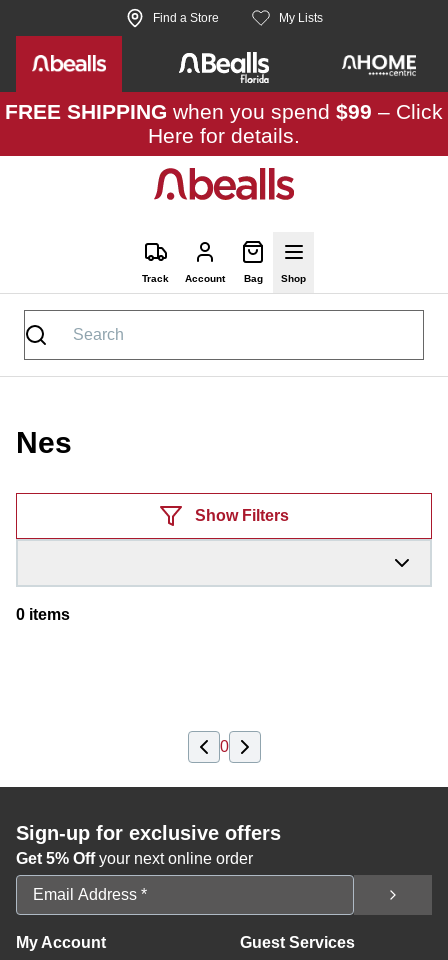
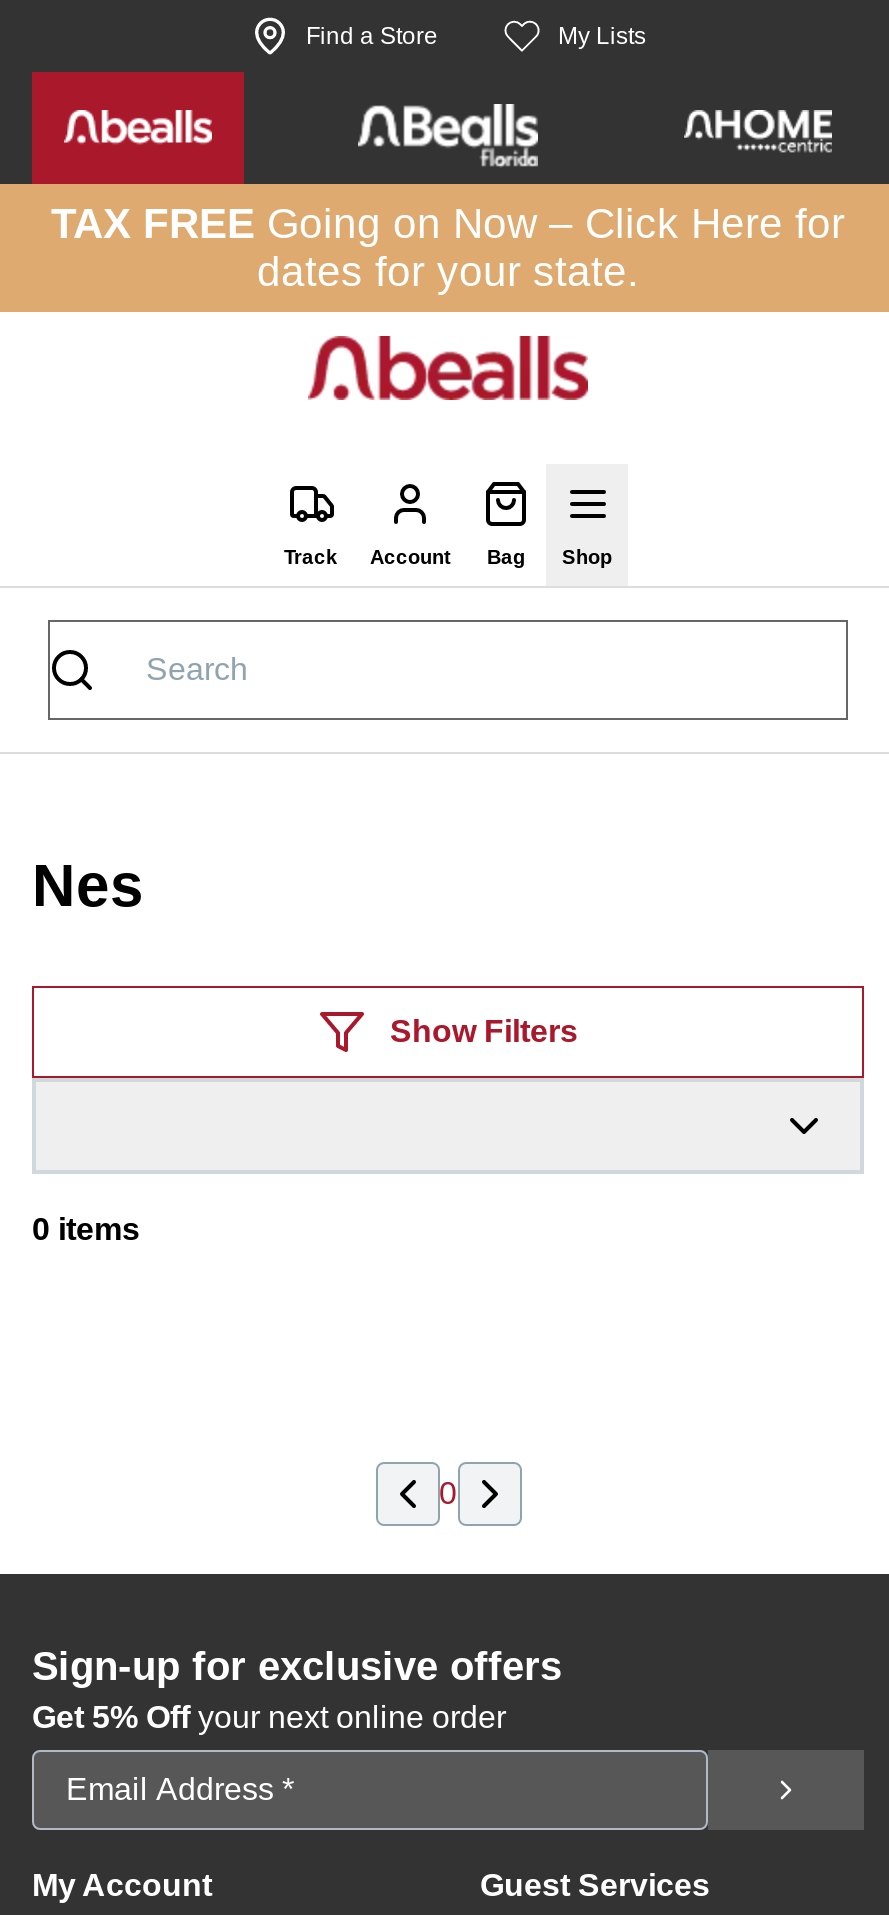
- FREE SHIPPING when you spend $99 – Click
- Here for details.
+ TAX FREE Going on Now – Click Here for
+ dates for your state.
